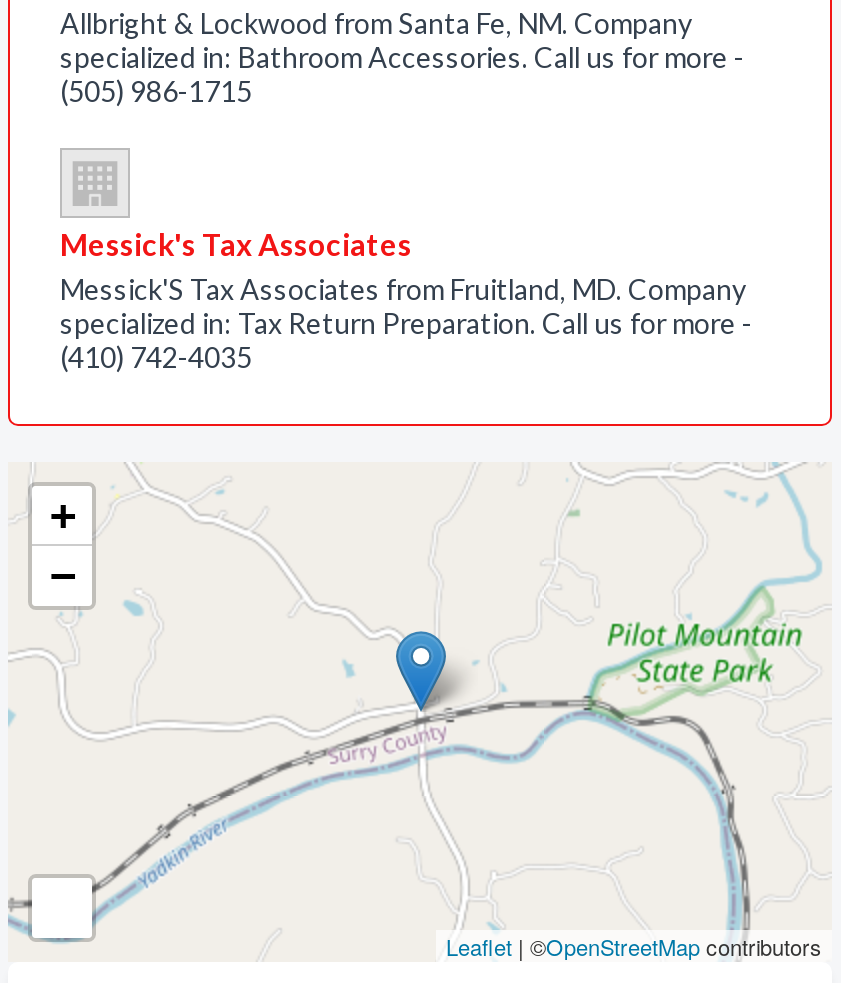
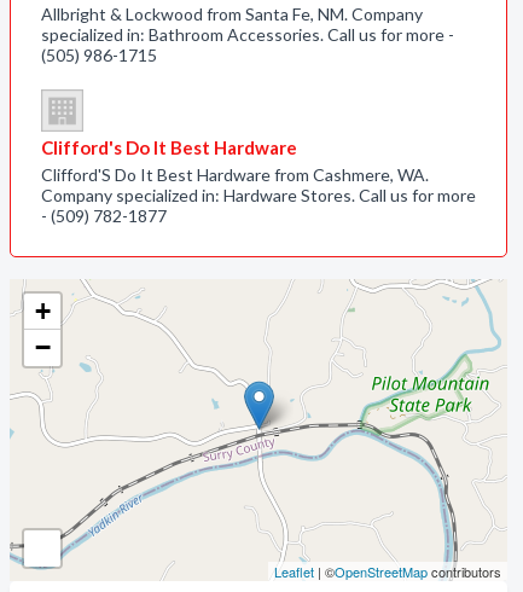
- Messick's Tax Associates
- Messick'S Tax Associates from Fruitland, MD. Company
- specialized in: Tax Return Preparation. Call us for more -
- (410) 742-4035
+ Clifford's Do It Best Hardware
+ Clifford'S Do It Best Hardware from Cashmere, WA.
+ Company specialized in: Hardware Stores. Call us for more
+ - (509) 782-1877
